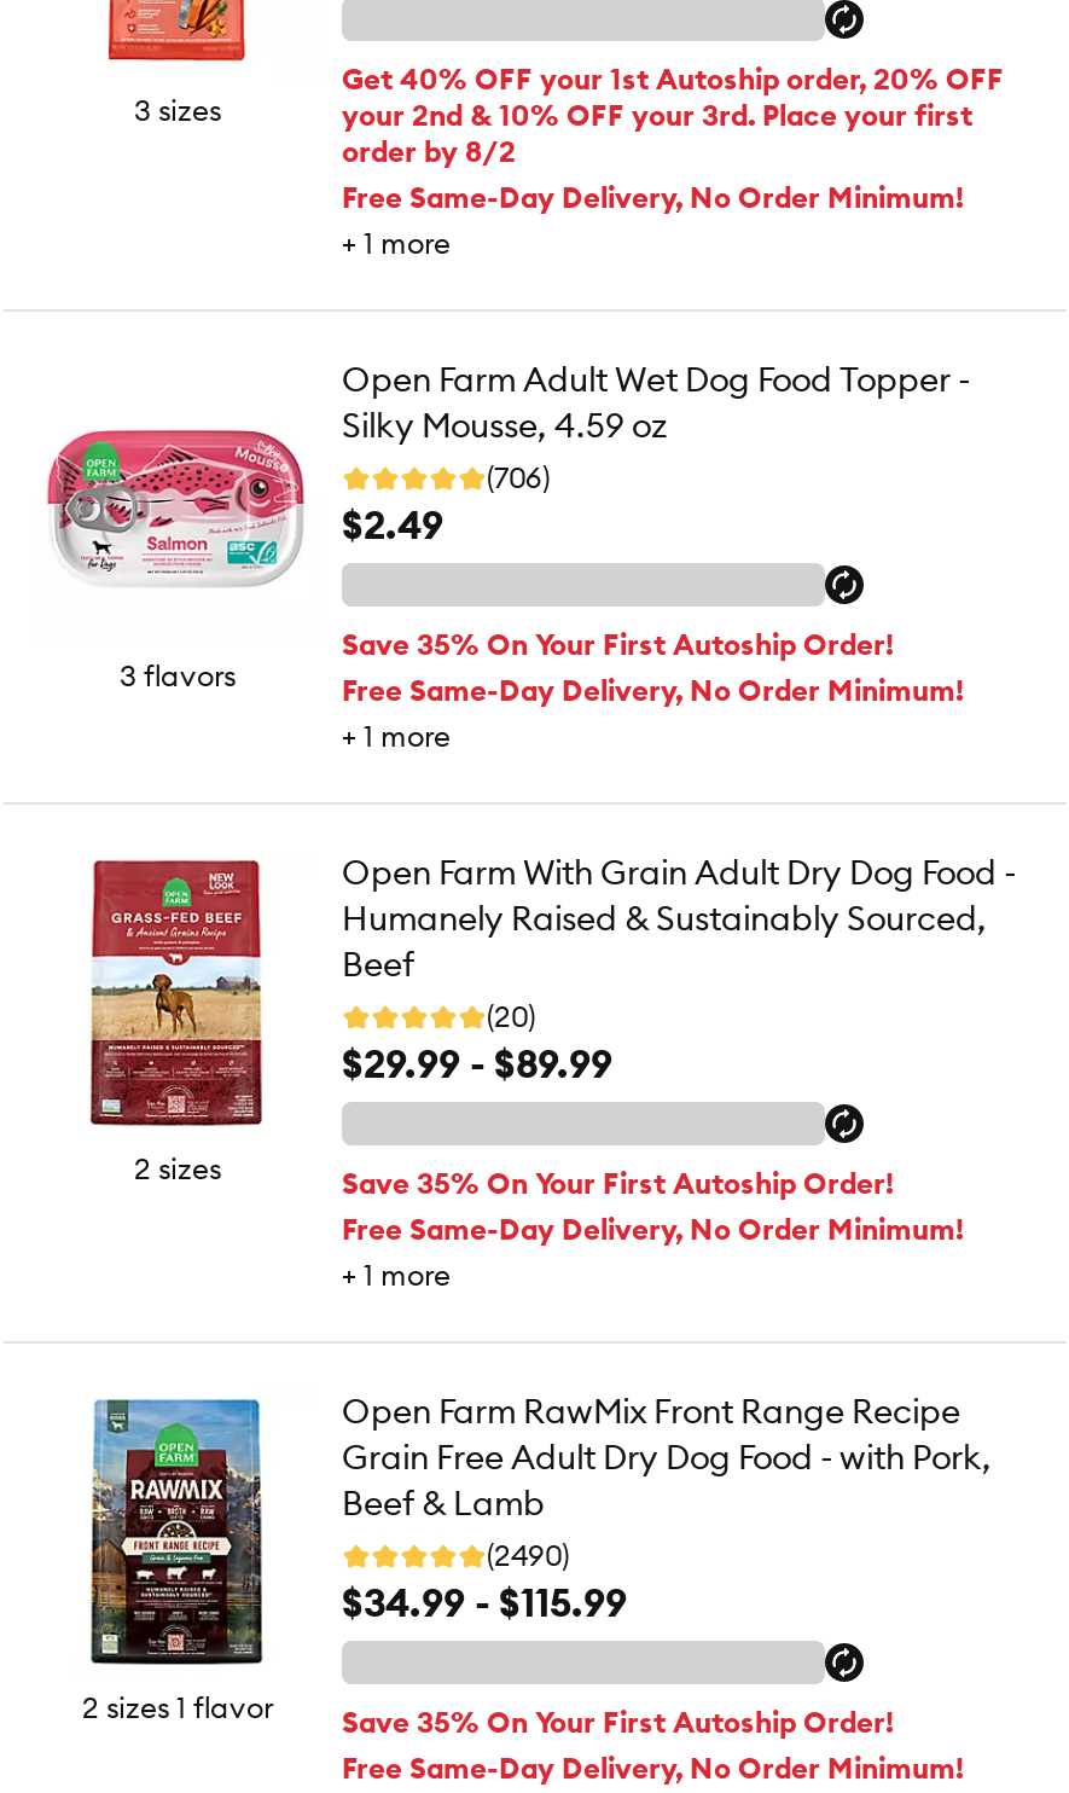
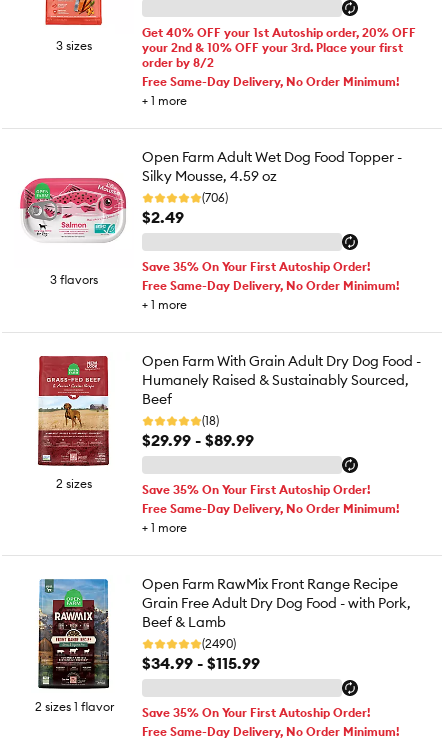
- (20)
+ (18)
